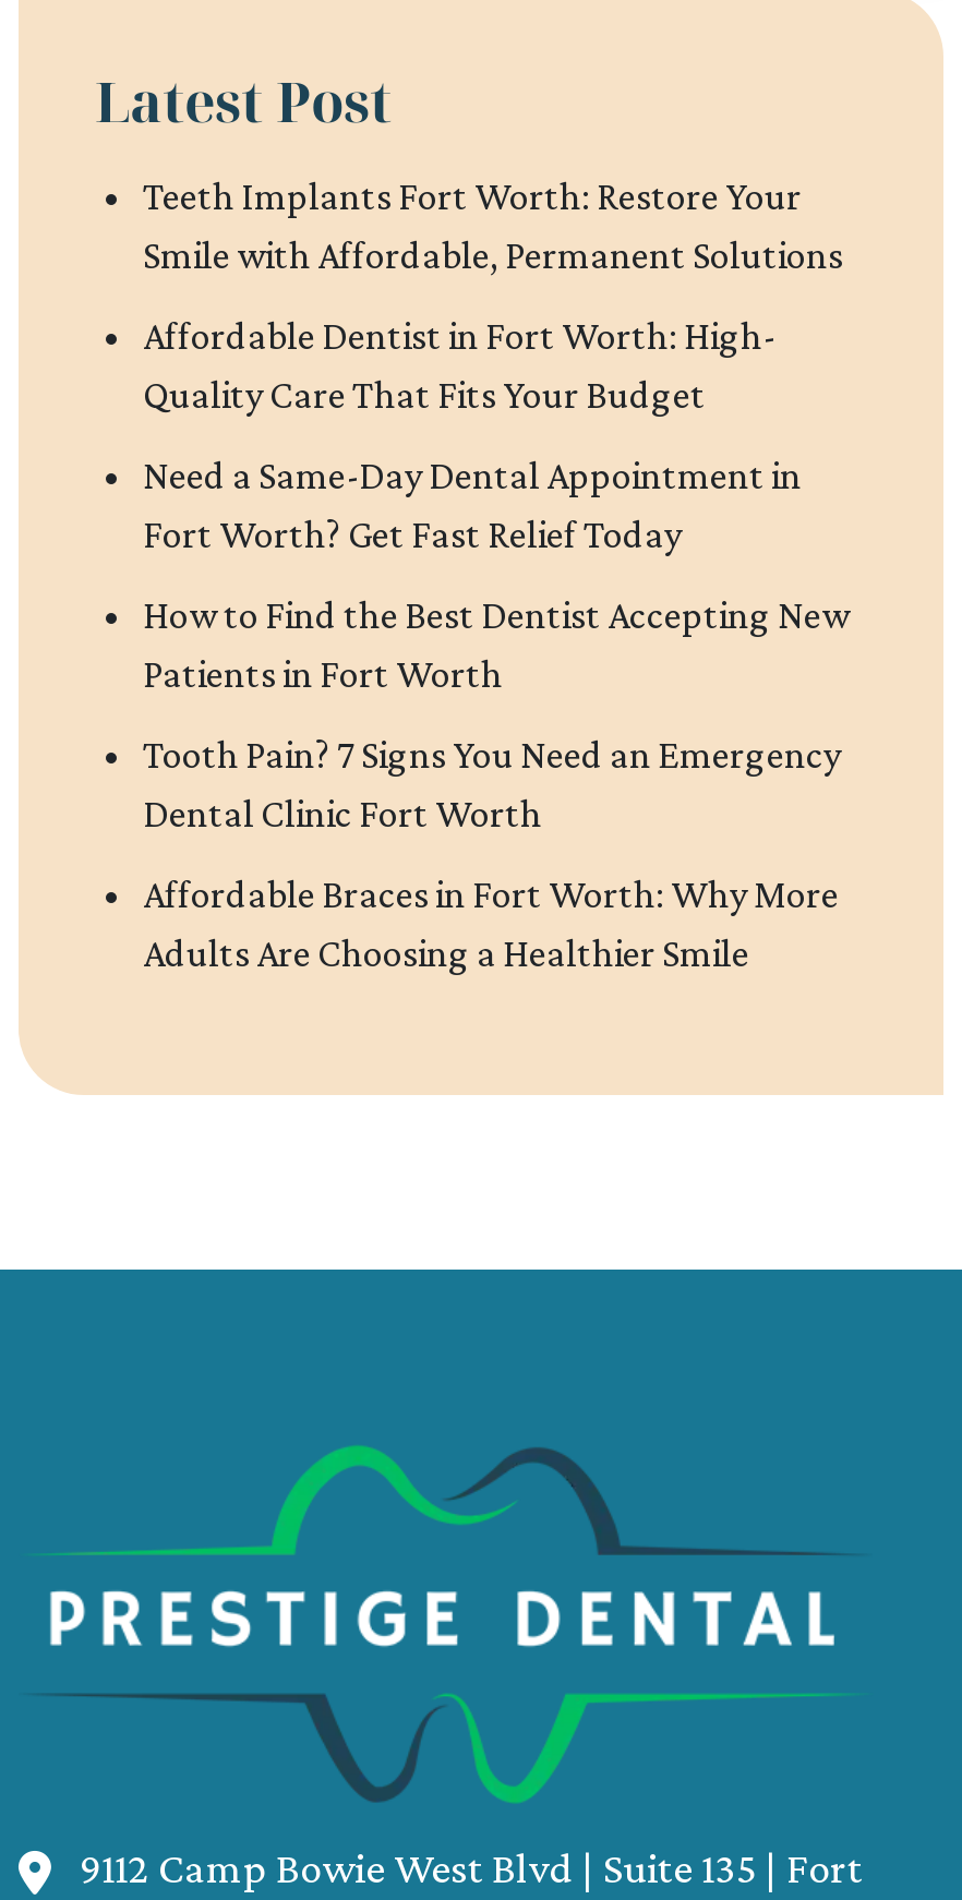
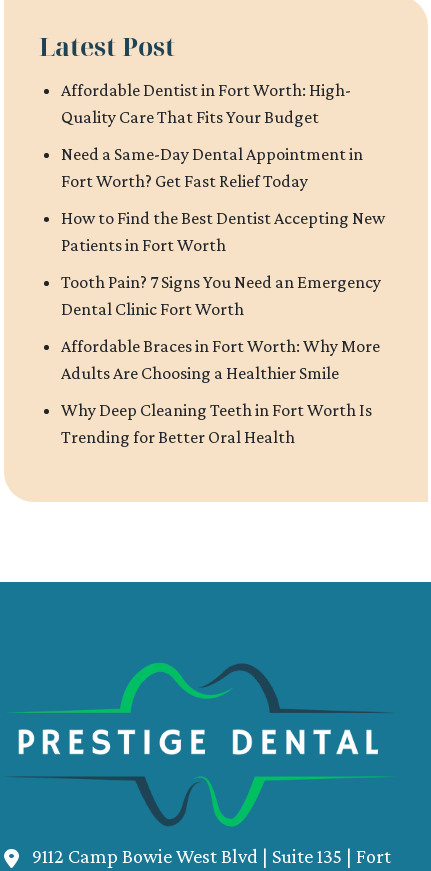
- Teeth Implants Fort Worth: Restore Your
- Smile with Affordable, Permanent Solutions

moved up: Affordable Dentist in Fort Worth: High- | Quality Care That Fits Your Budget | Need a Same-Day Dental Appointment in | ... | Affordable Braces in Fort Worth: Why More | Adults Are Choosing a Healthier Smile

+ Why Deep Cleaning Teeth in Fort Worth Is
+ Trending for Better Oral Health
